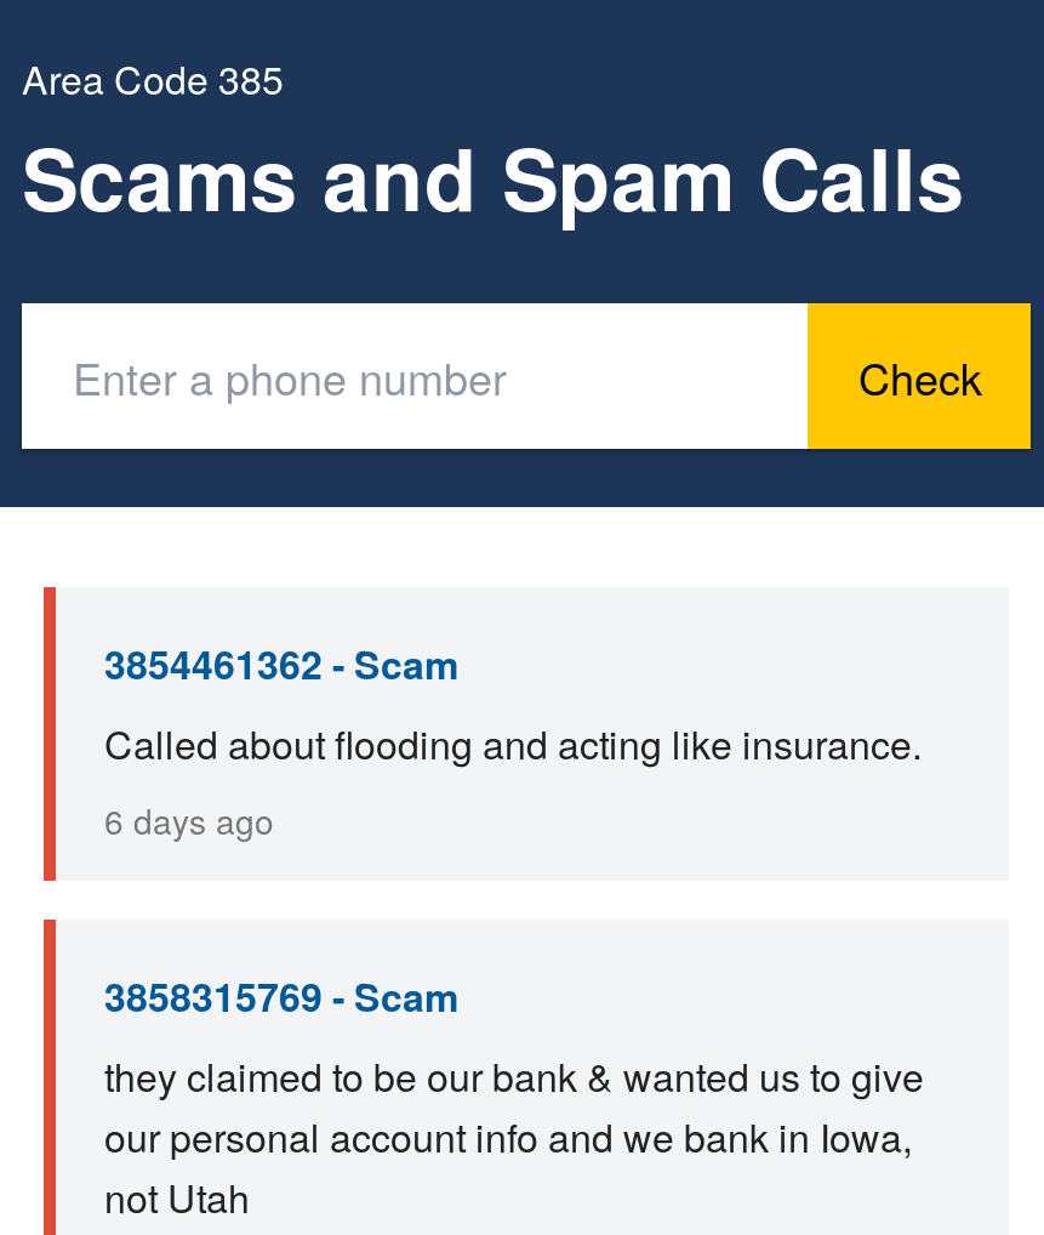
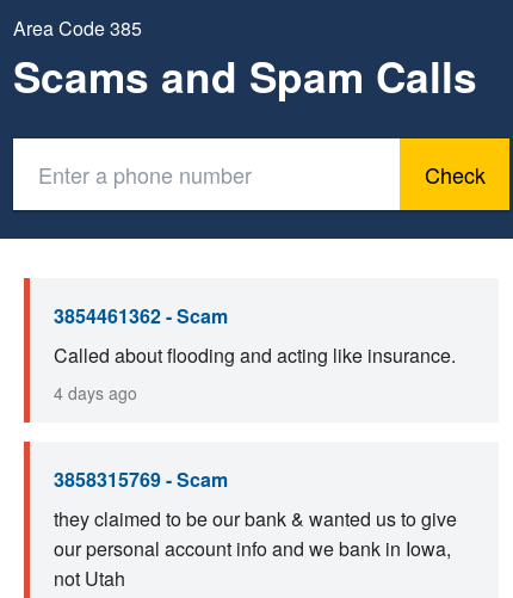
- 6 days ago
+ 4 days ago
